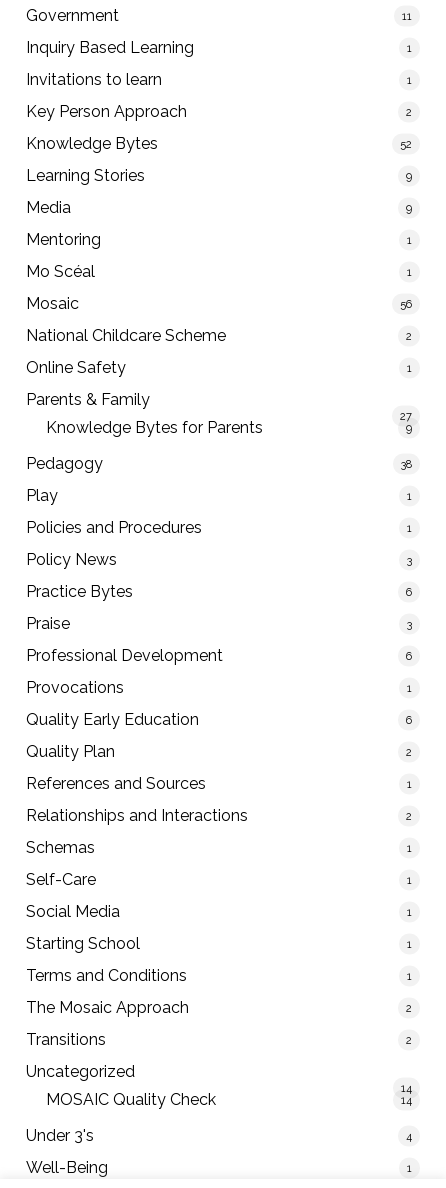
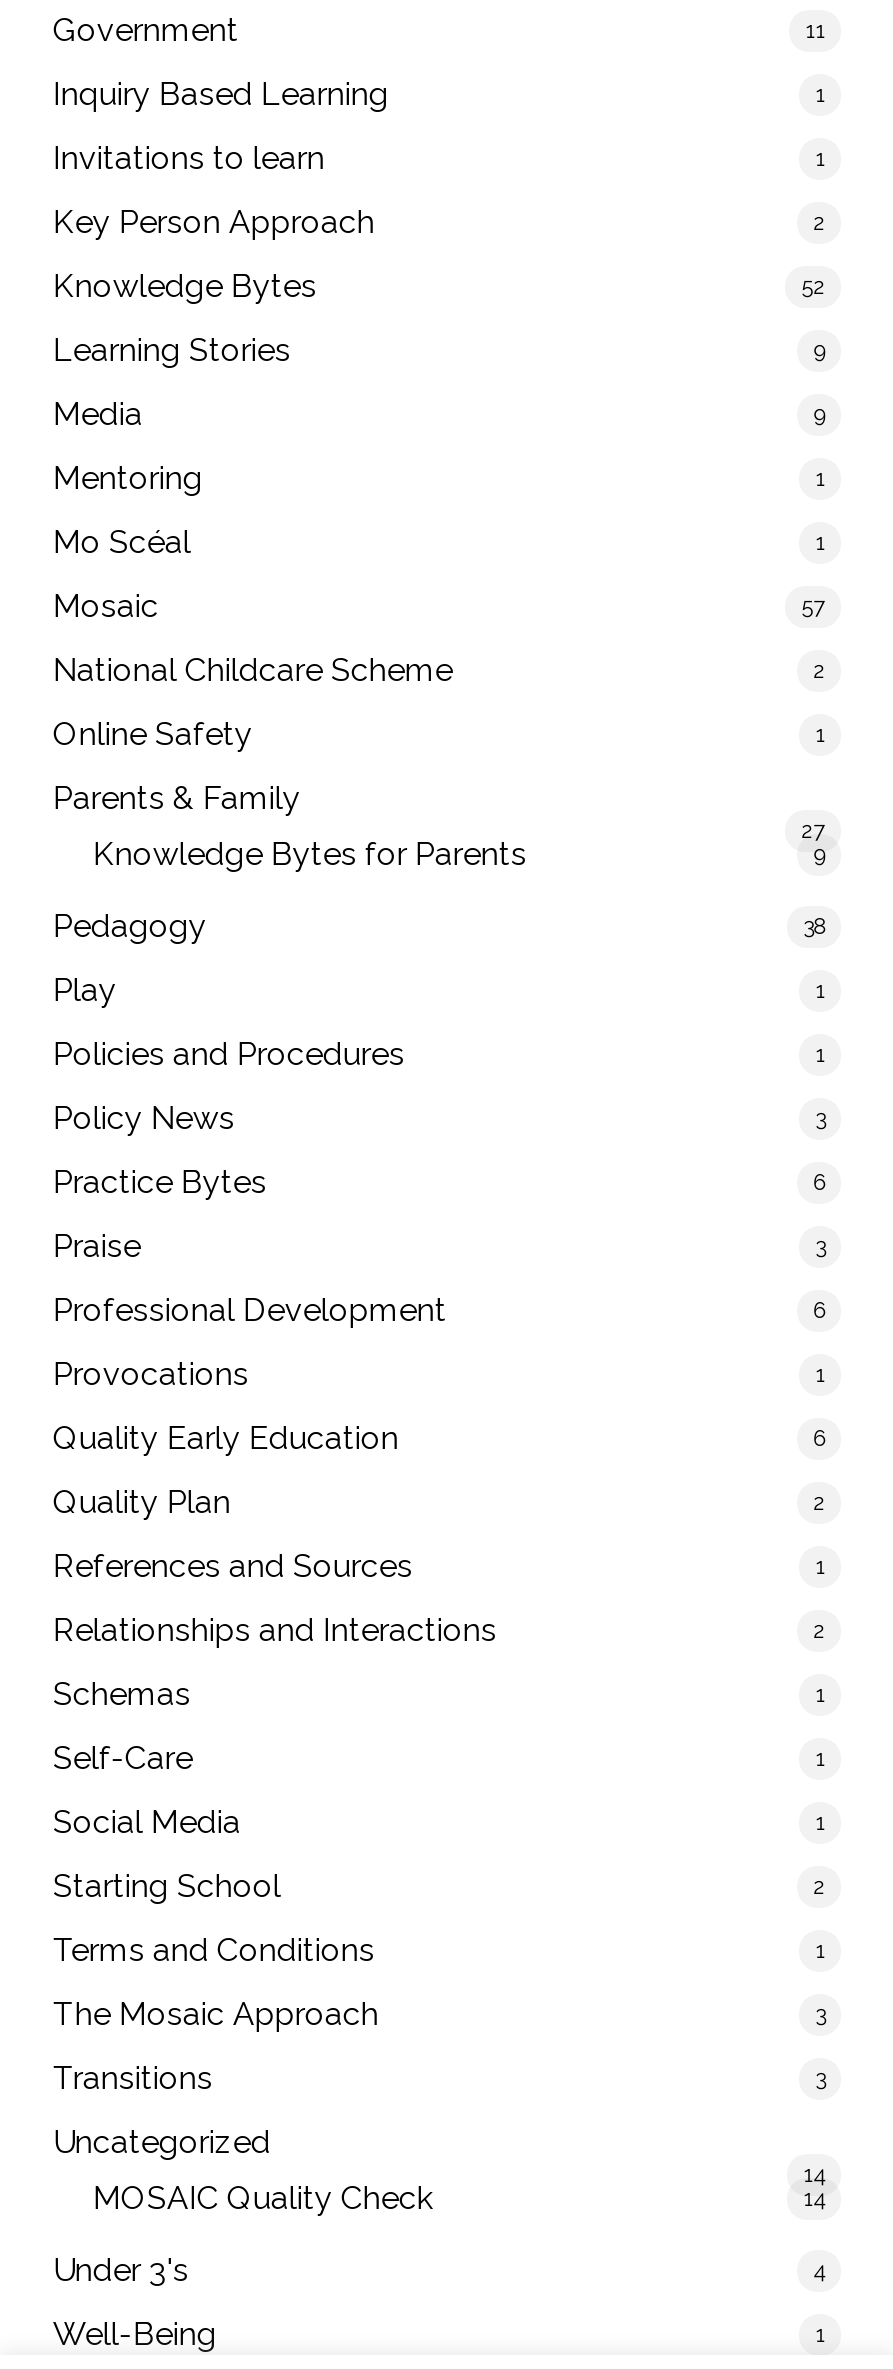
- 56
+ 57

- 1
+ 2

- 2
+ 3

- 2
+ 3
